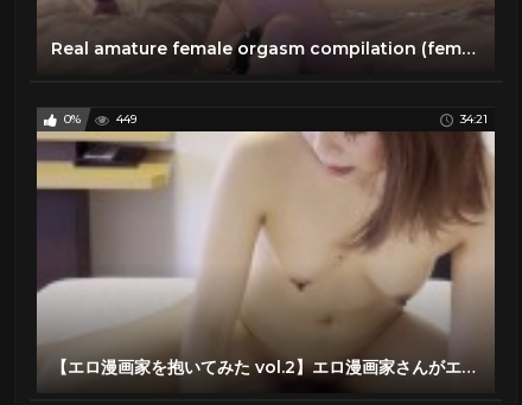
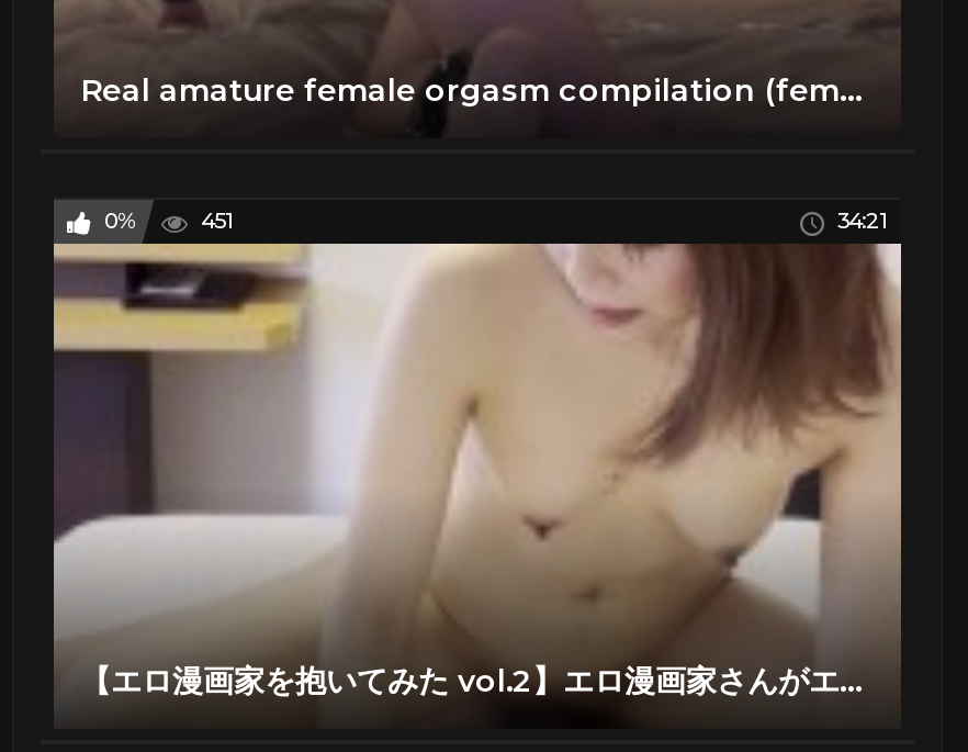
- 449
+ 451
